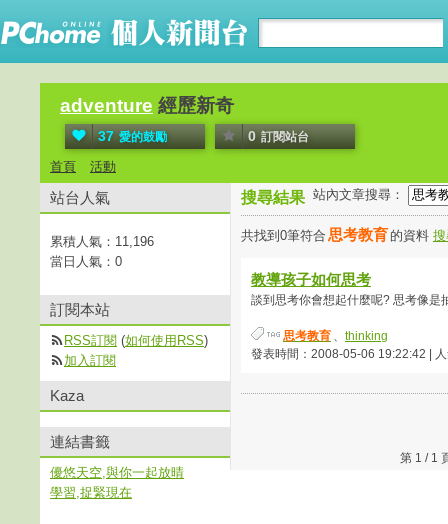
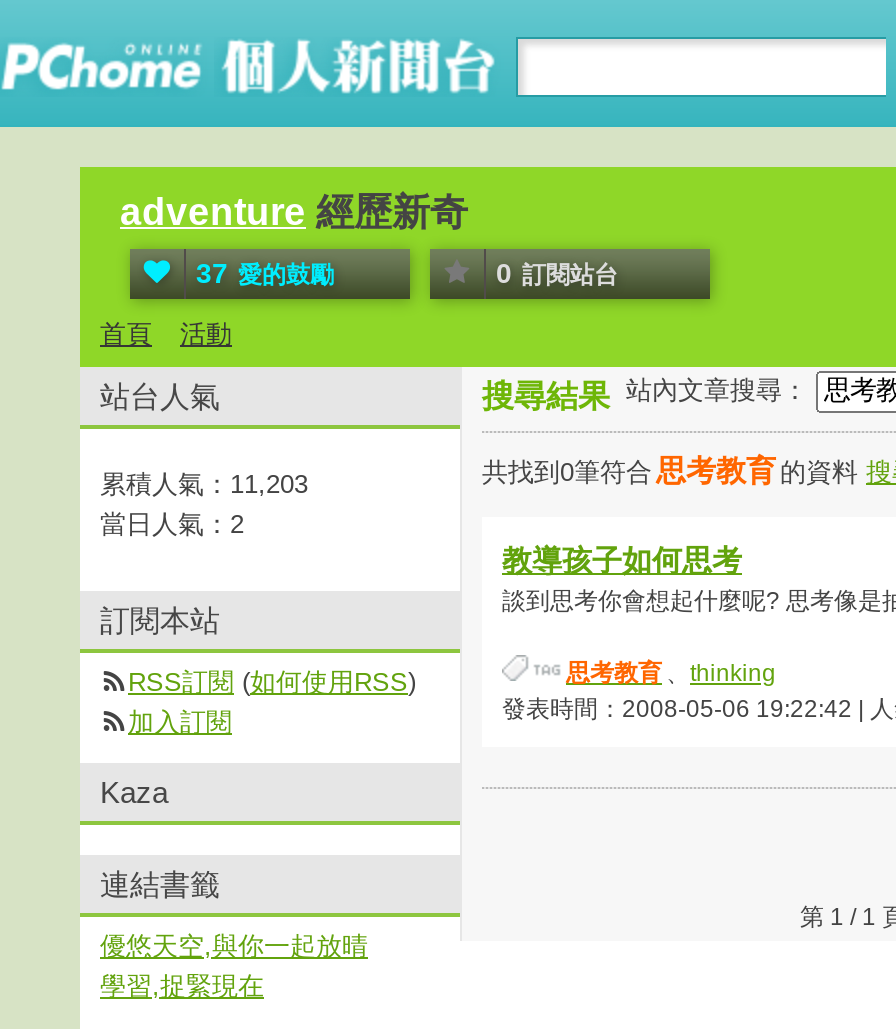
- 累積人氣：11,196
+ 累積人氣：11,203

- 當日人氣：0
+ 當日人氣：2
